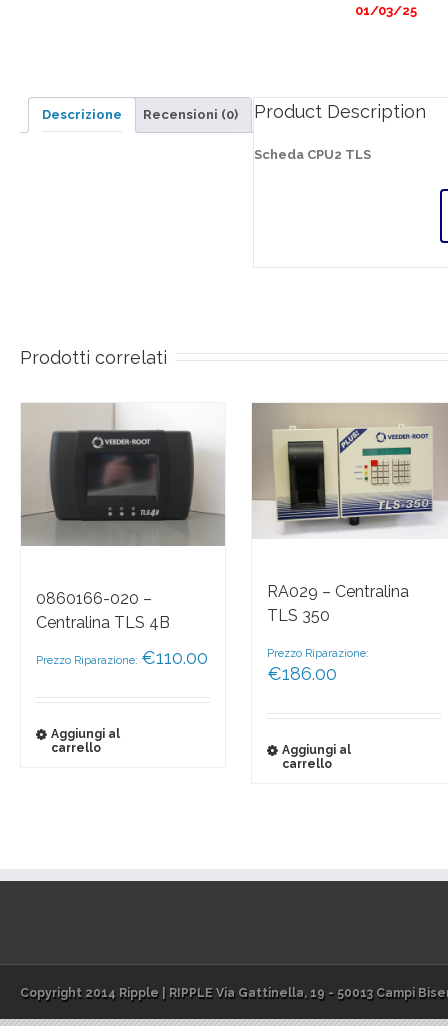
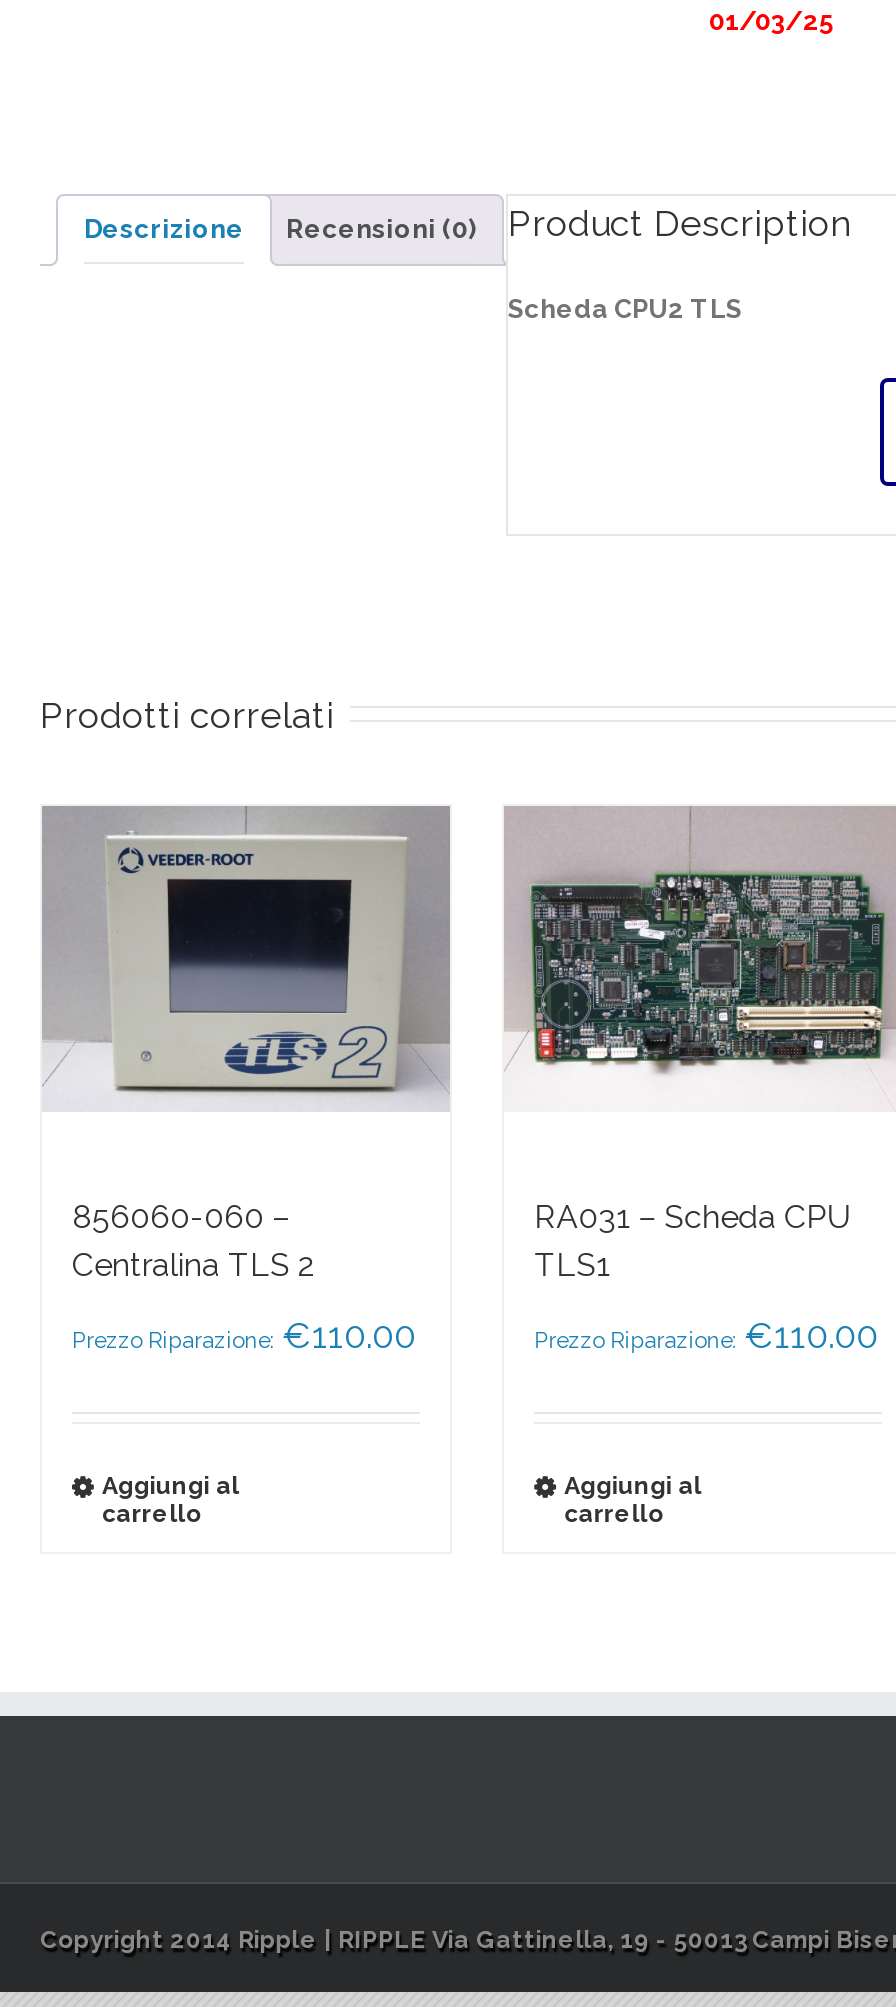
- [image]
+ [image]

- [image]
+ [image]

- RA029 – Centralina
- TLS 350
+ RA031 – Scheda CPU
+ TLS1

- 0860166-020 –
+ 856060-060 –

- Centralina TLS 4B
+ Centralina TLS 2

- Prezzo Riparazione:
- €186.00
+ Prezzo Riparazione: €110.00
